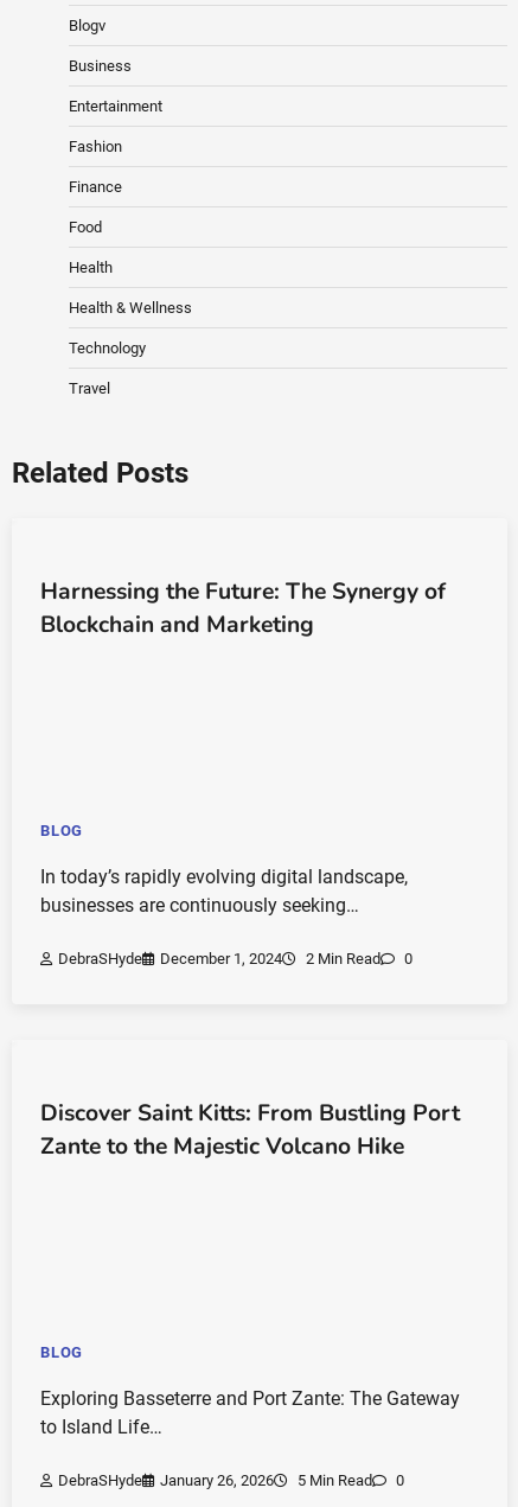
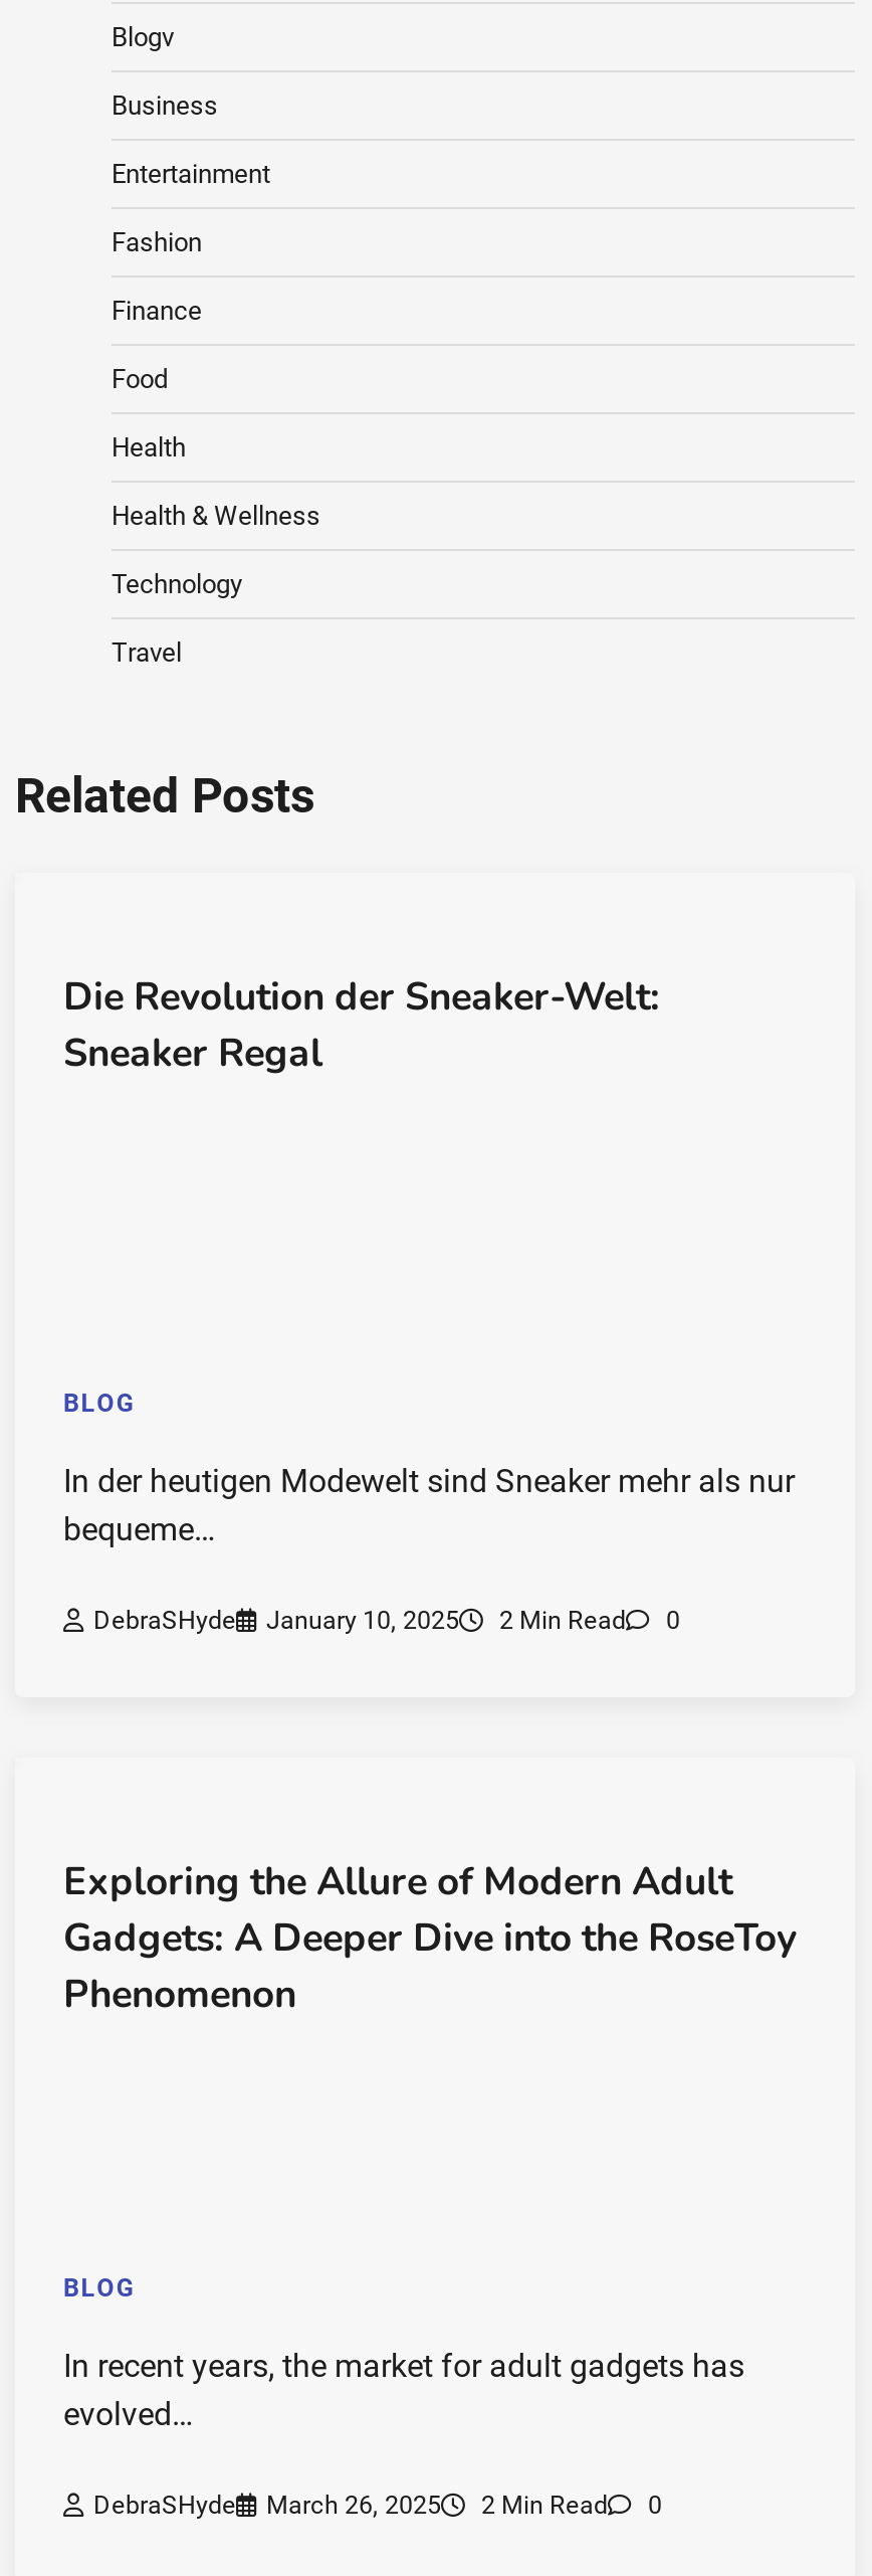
- Harnessing the Future: The Synergy of
- Blockchain and Marketing
+ Die Revolution der Sneaker-Welt:
+ Sneaker Regal

- In today’s rapidly evolving digital landscape,
- businesses are continuously seeking…
+ In der heutigen Modewelt sind Sneaker mehr als nur
+ bequeme…

- DebraSHyde December 1, 2024 2 Min Read 0
+ DebraSHyde January 10, 2025 2 Min Read 0

- Discover Saint Kitts: From Bustling Port
- Zante to the Majestic Volcano Hike
+ Exploring the Allure of Modern Adult
+ Gadgets: A Deeper Dive into the RoseToy
+ Phenomenon

- Exploring Basseterre and Port Zante: The Gateway
- to Island Life…
+ In recent years, the market for adult gadgets has
+ evolved…

- January 26, 2026
- 5 Min Read
+ March 26, 2025
+ 2 Min Read
